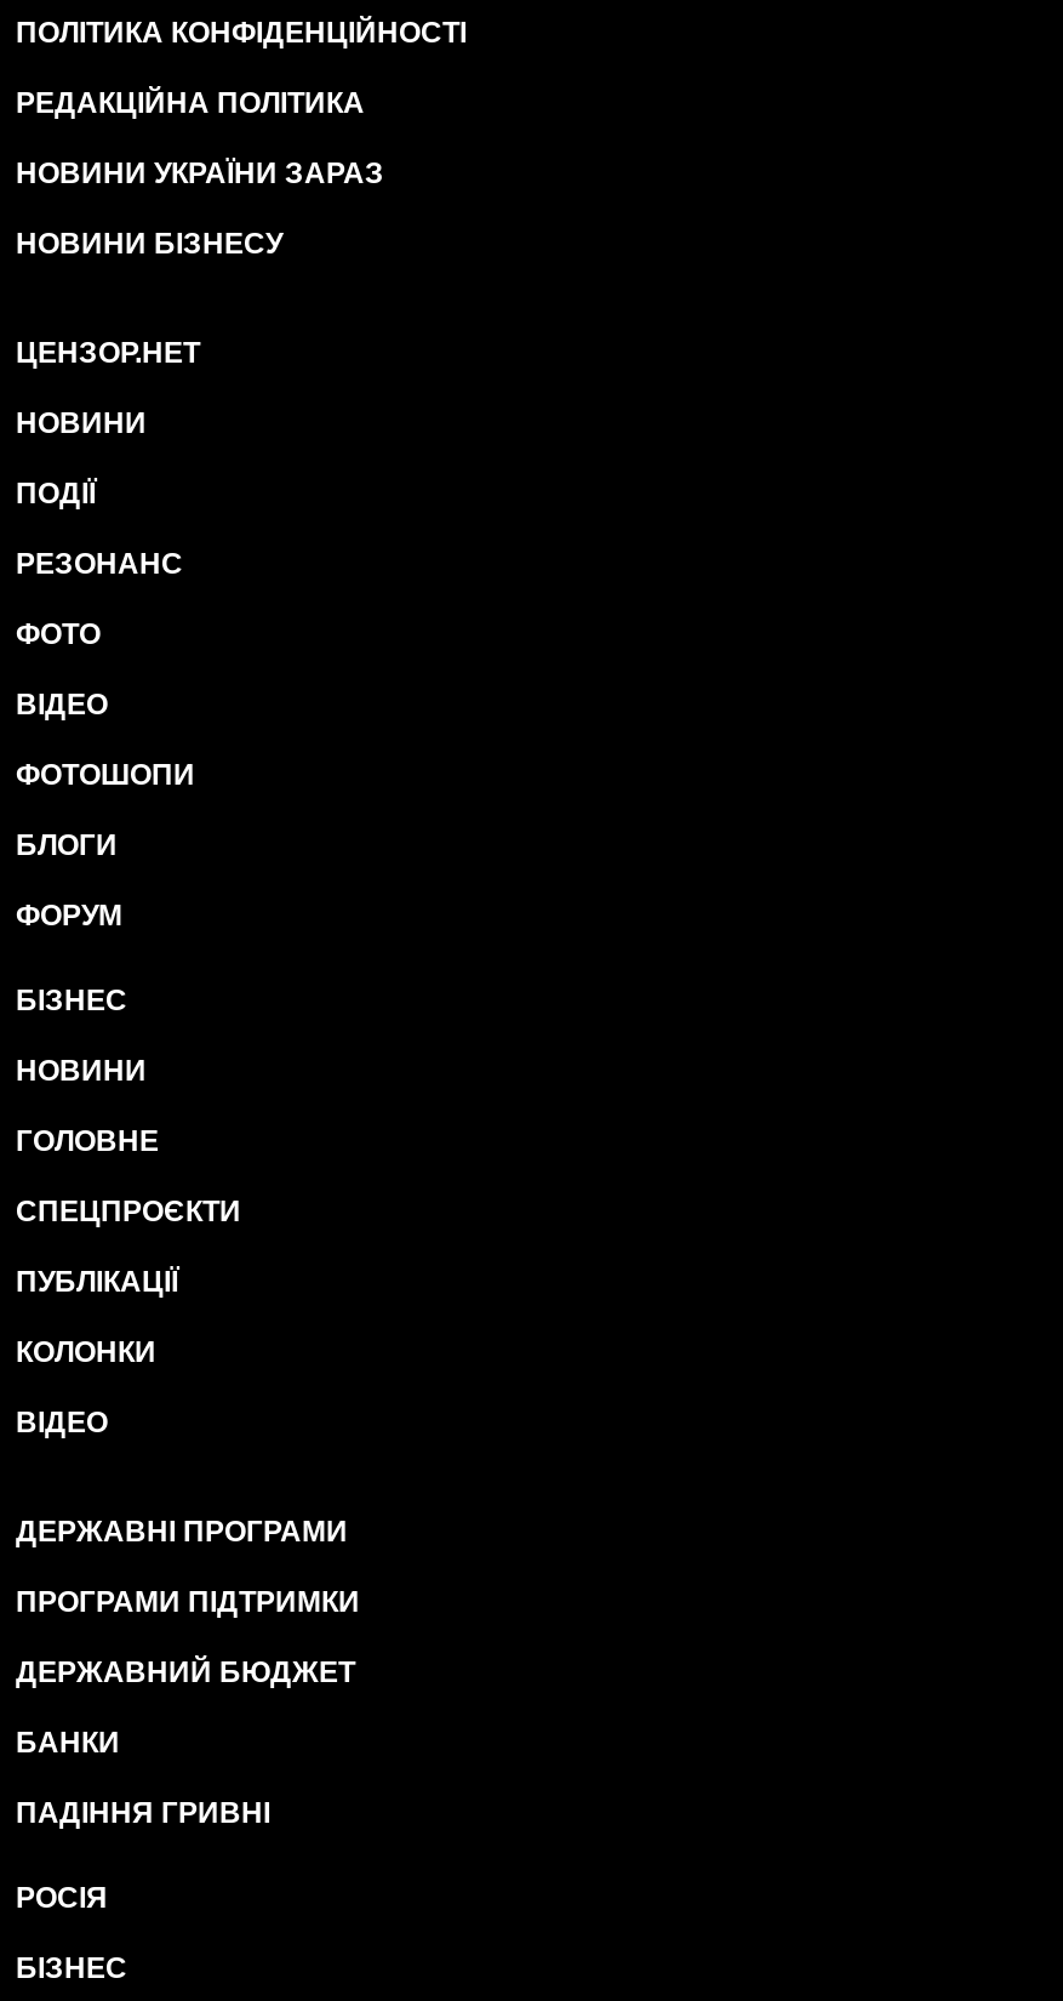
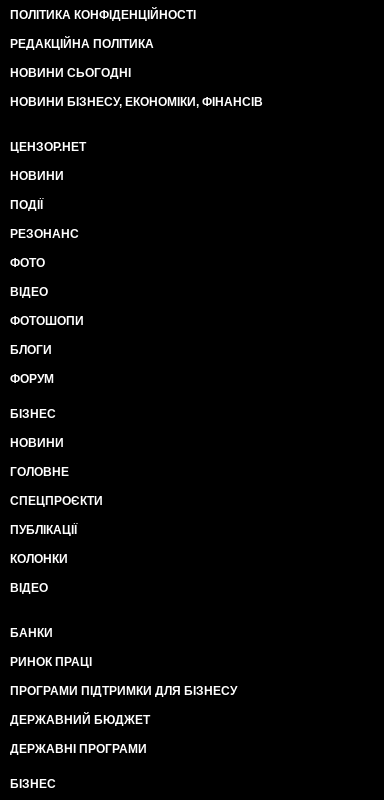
- НОВИНИ УКРАЇНИ ЗАРАЗ
+ НОВИНИ СЬОГОДНІ

- НОВИНИ БІЗНЕСУ
+ НОВИНИ БІЗНЕСУ, ЕКОНОМІКИ, ФІНАНСІВ

moved down: ДЕРЖАВНИЙ БЮДЖЕТ | ДЕРЖАВНІ ПРОГРАМИ

- ПРОГРАМИ ПІДТРИМКИ

moved up: БАНКИ

- ПАДІННЯ ГРИВНІ
- РОСІЯ
+ РИНОК ПРАЦІ
+ ПРОГРАМИ ПІДТРИМКИ ДЛЯ БІЗНЕСУ
